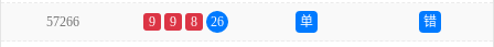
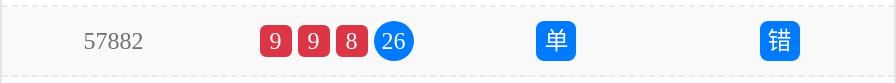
- 57266
+ 57882
